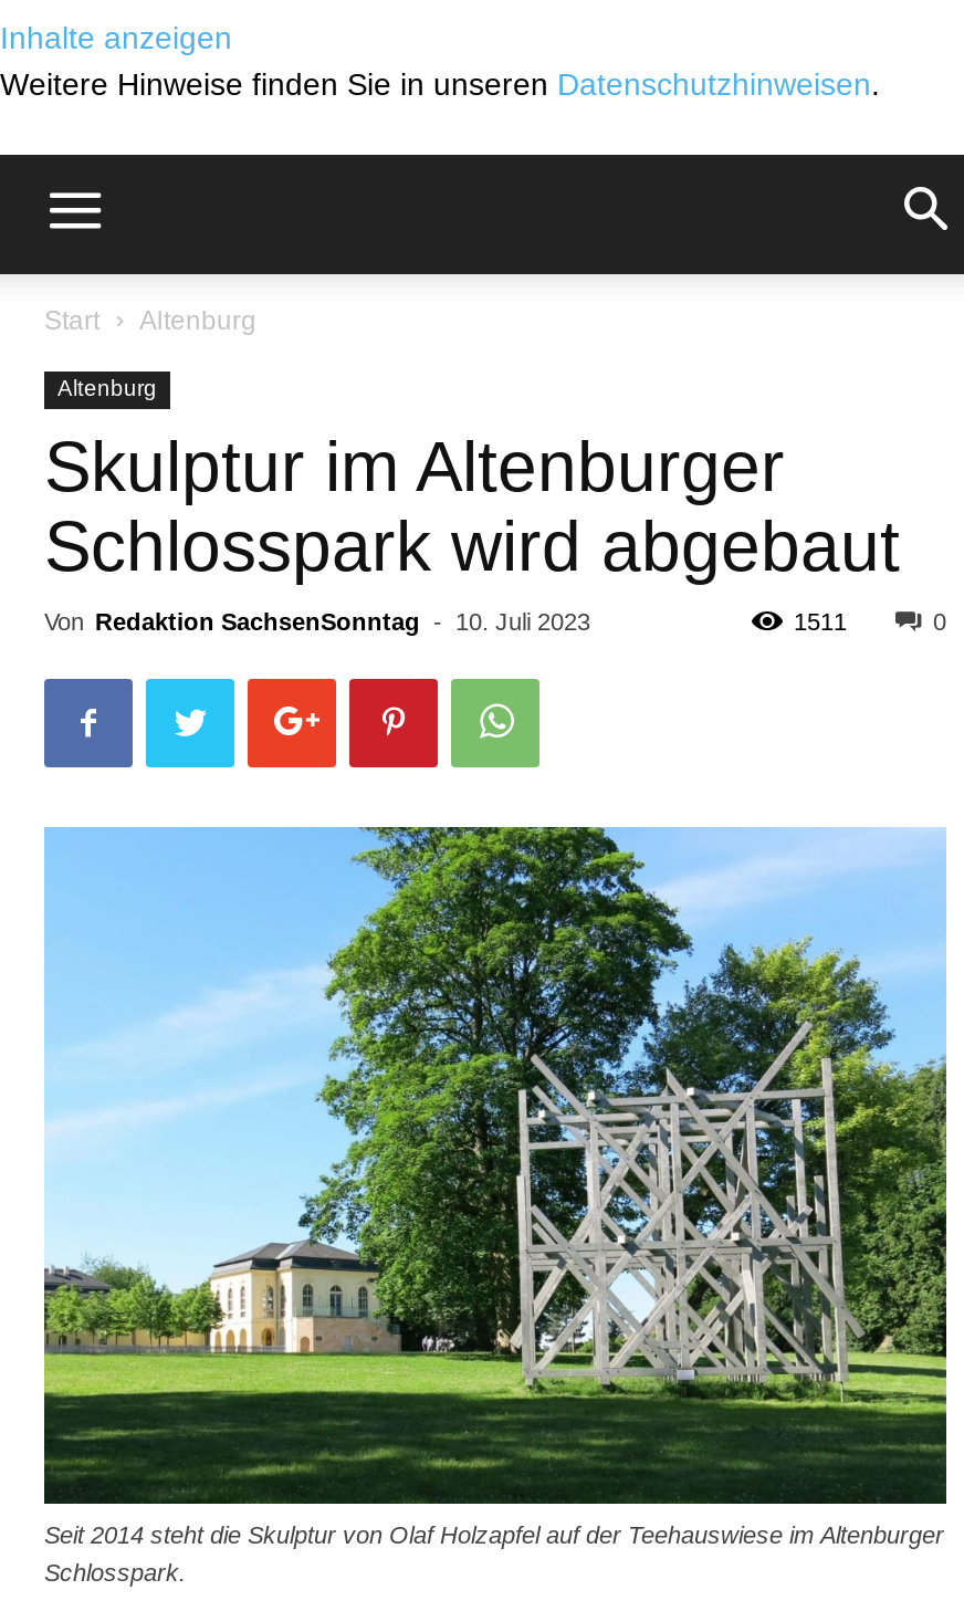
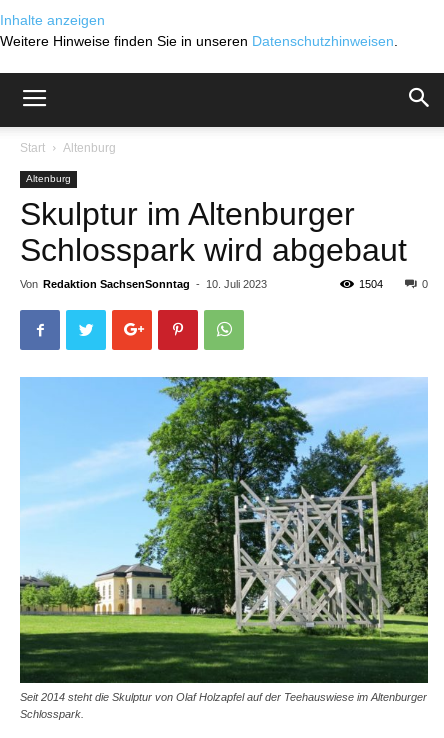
- 1511
+ 1504
